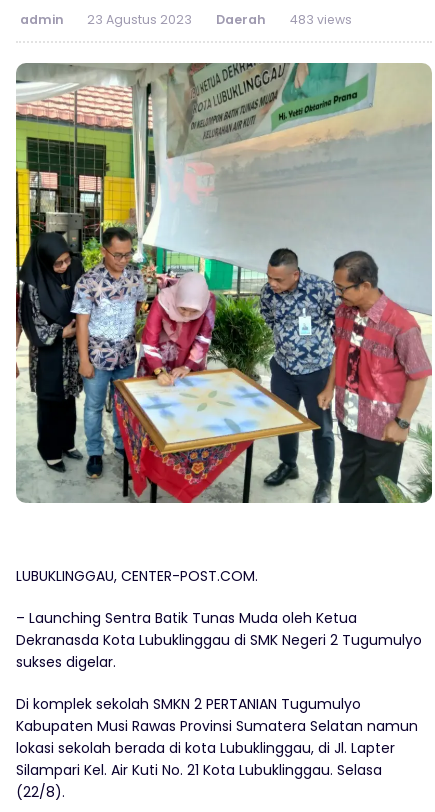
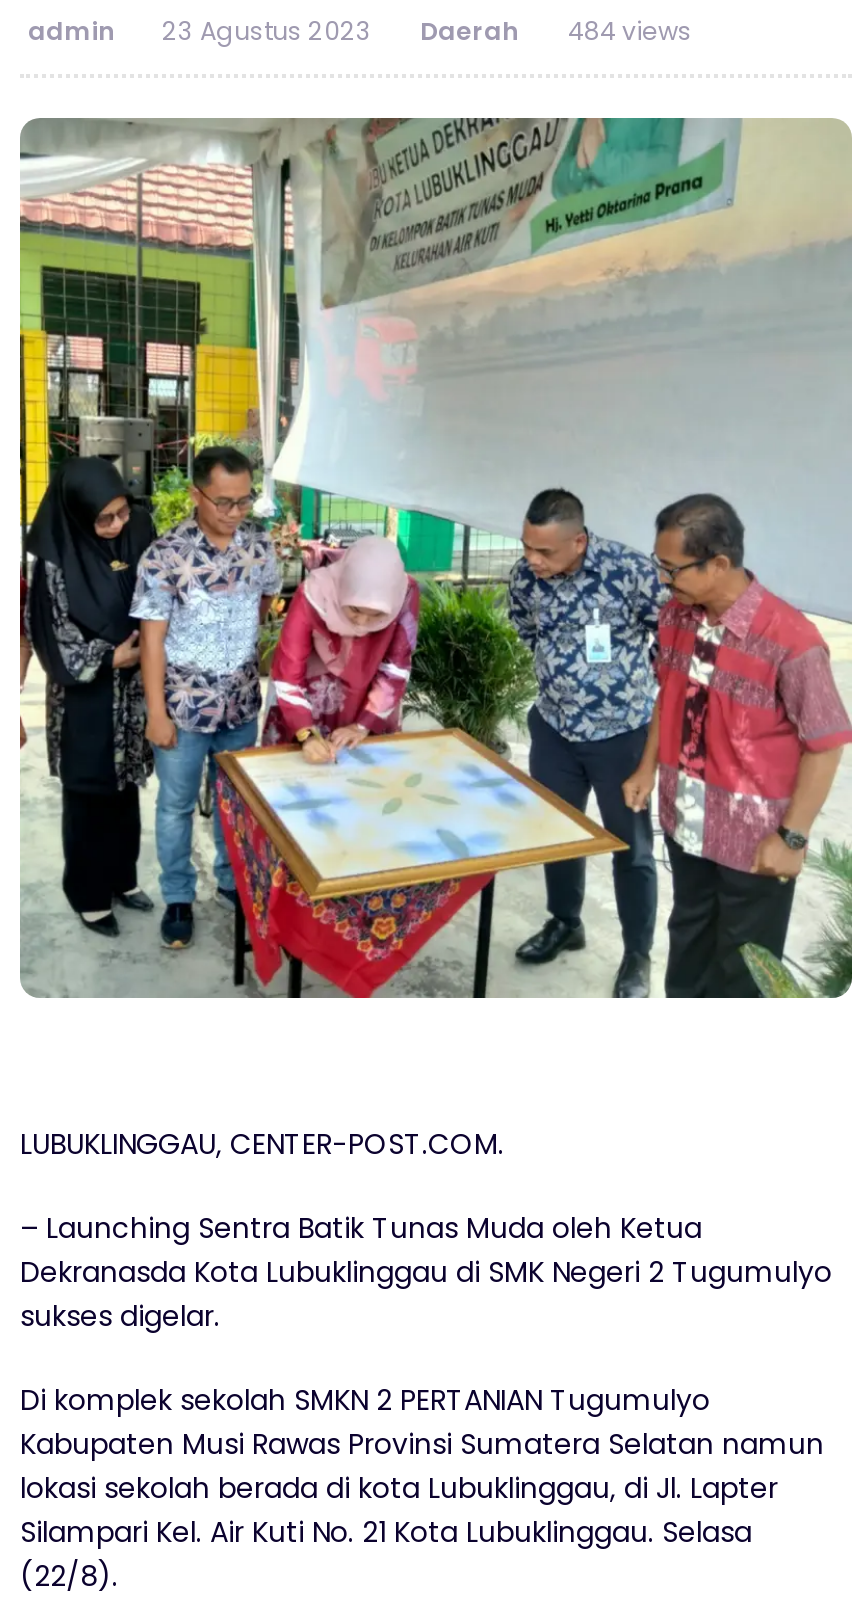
- admin 23 Agustus 2023 Daerah 483 views
+ admin 23 Agustus 2023 Daerah 484 views
